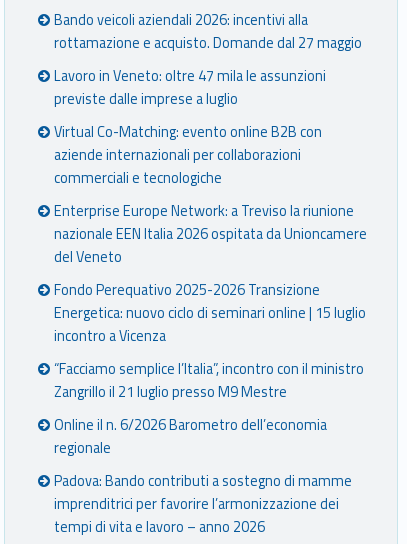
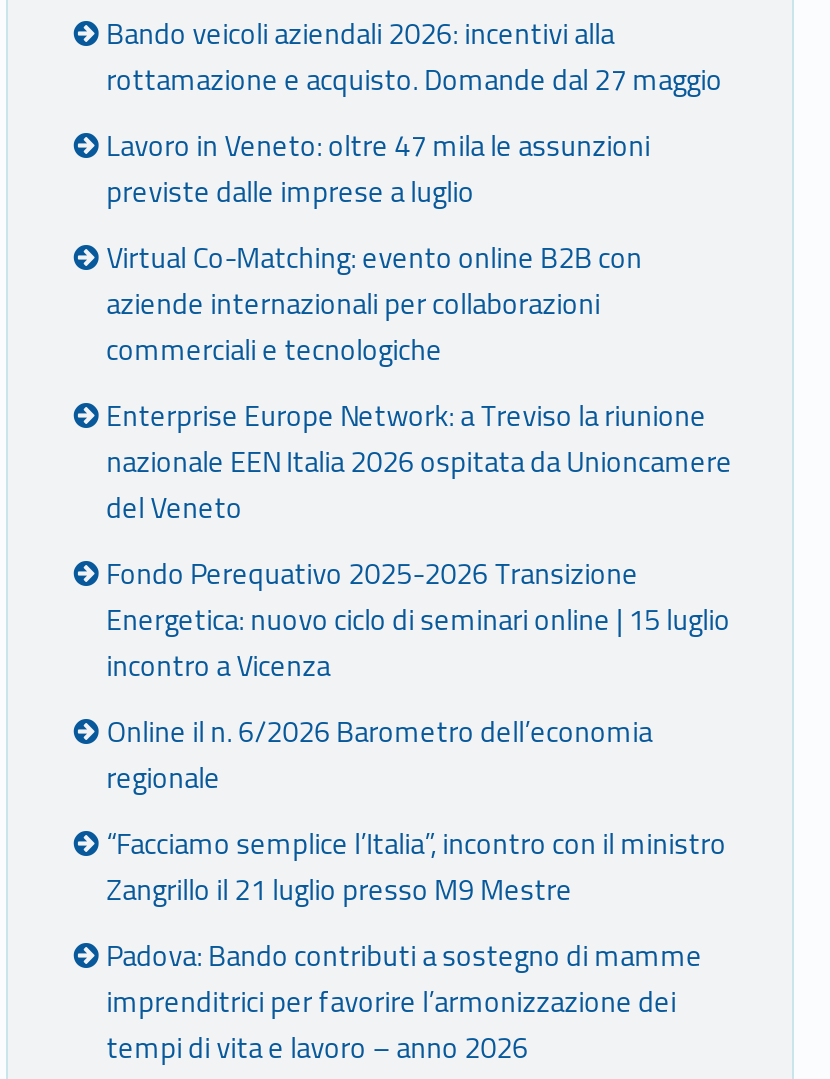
moved down: “Facciamo semplice l’Italia”, incontro con il ministro | Zangrillo il 21 luglio presso M9 Mestre

moved up: Online il n. 6/2026 Barometro dell’economia | regionale
